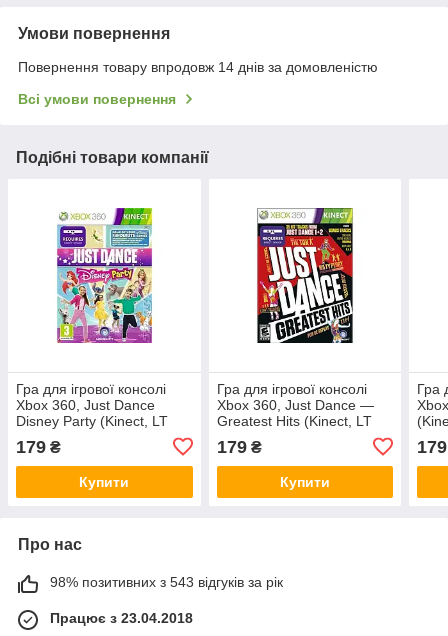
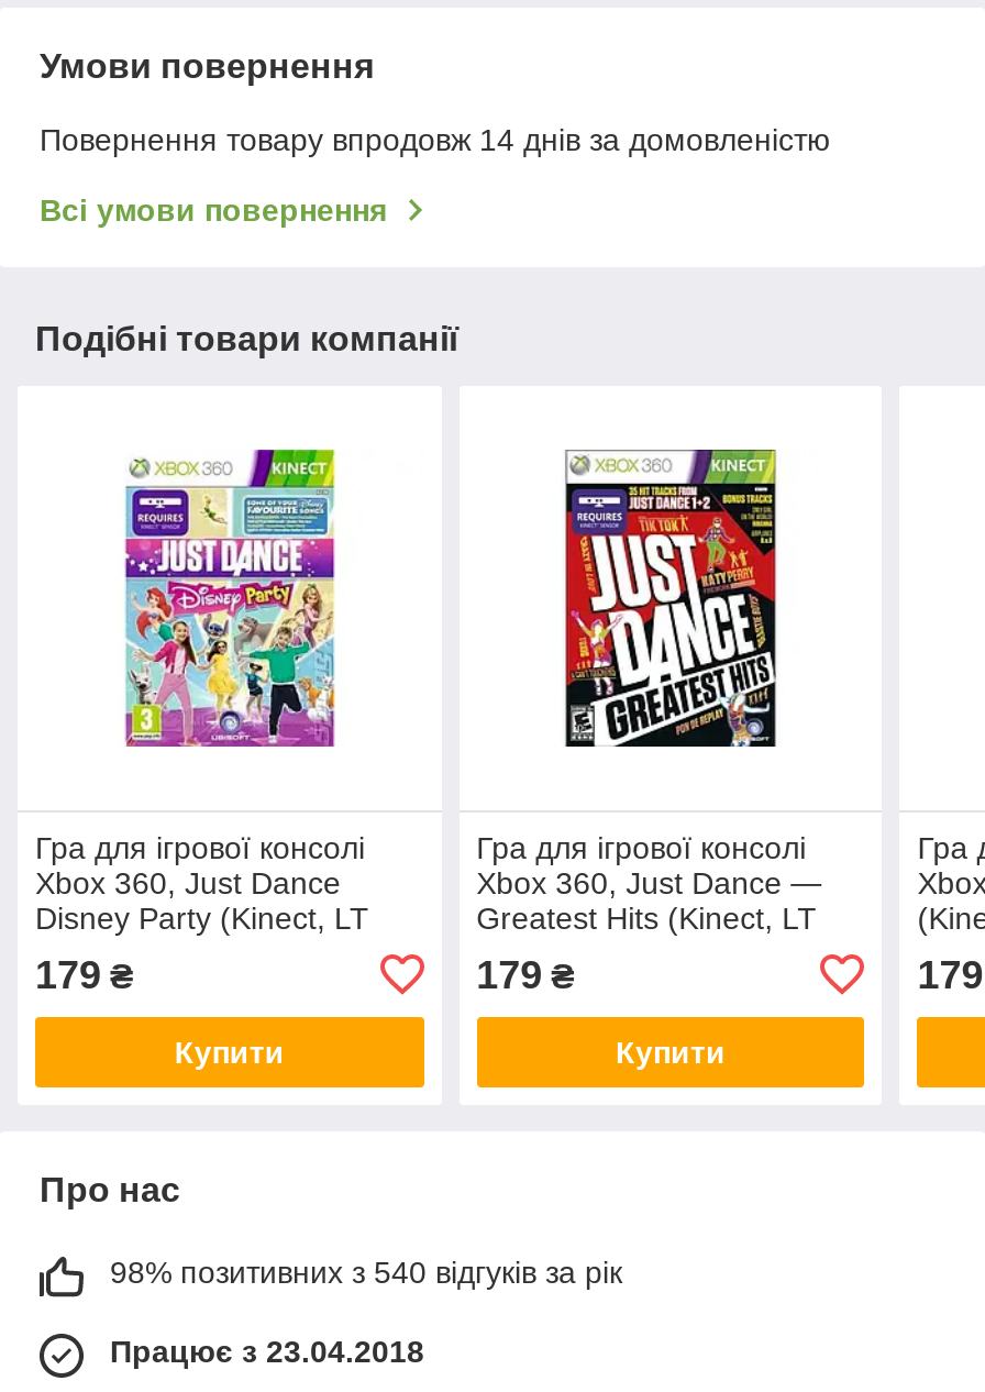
- 98% позитивних з 543 відгуків за рік
+ 98% позитивних з 540 відгуків за рік
